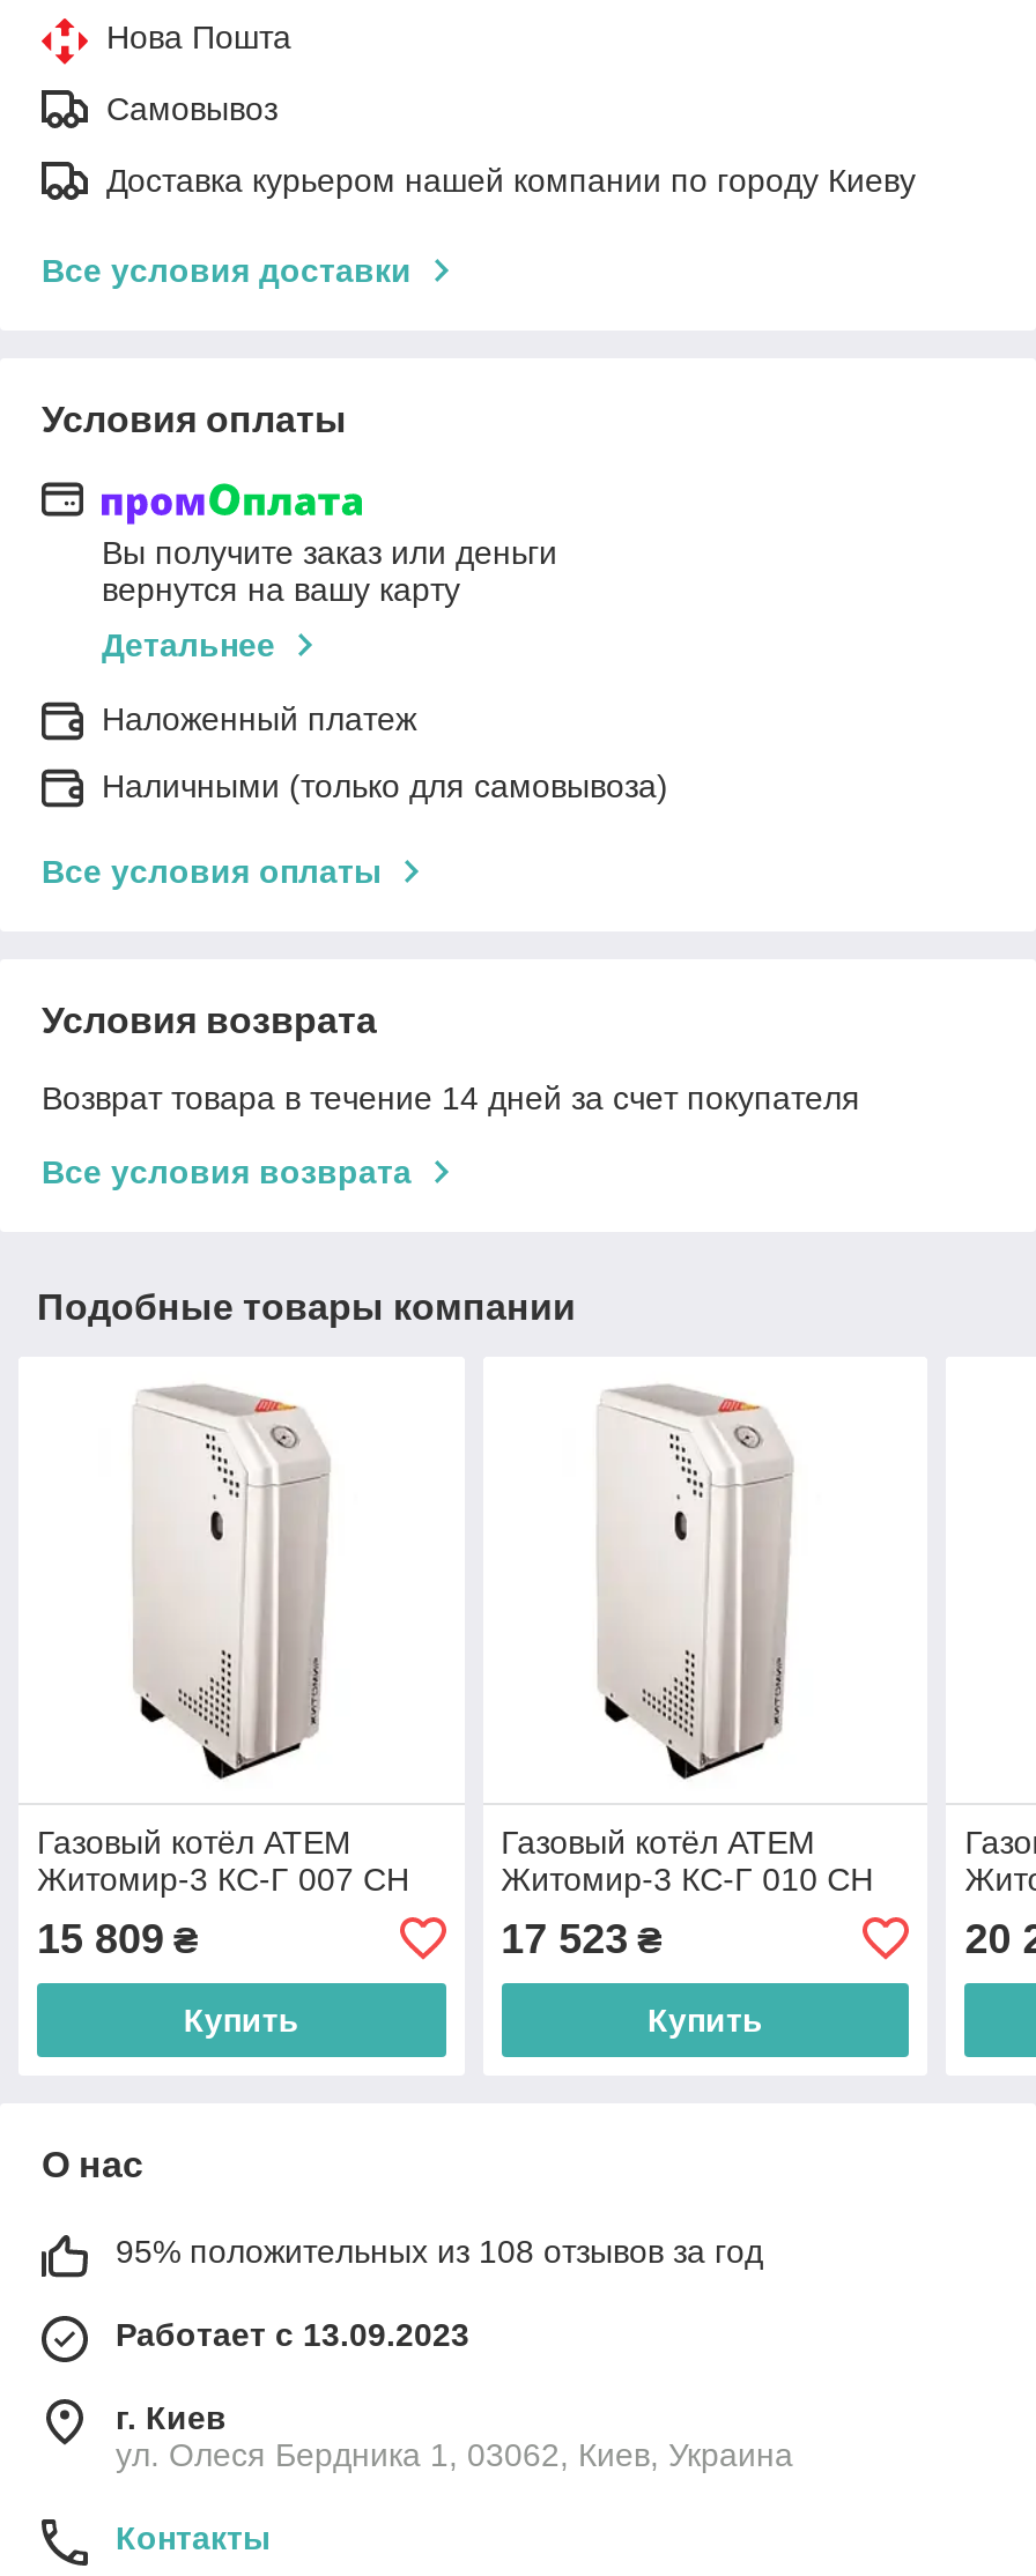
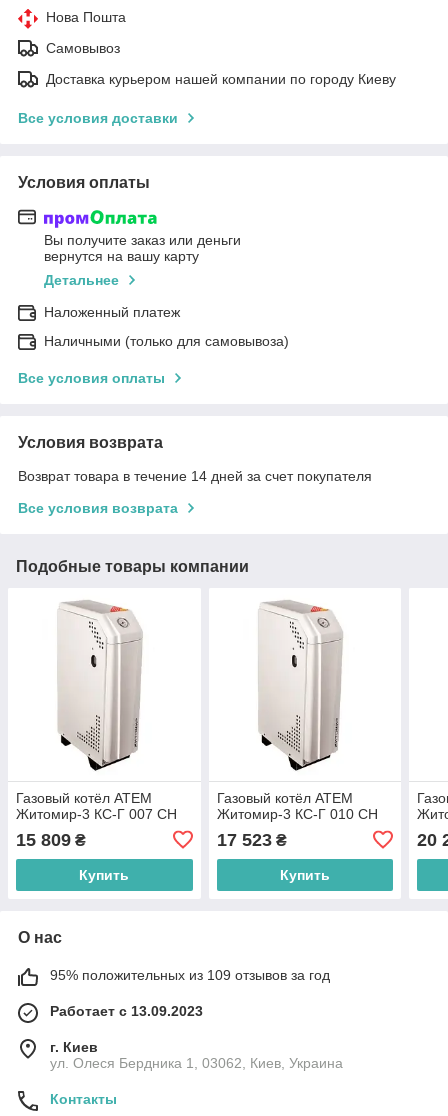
- 95% положительных из 108 отзывов за год
+ 95% положительных из 109 отзывов за год
